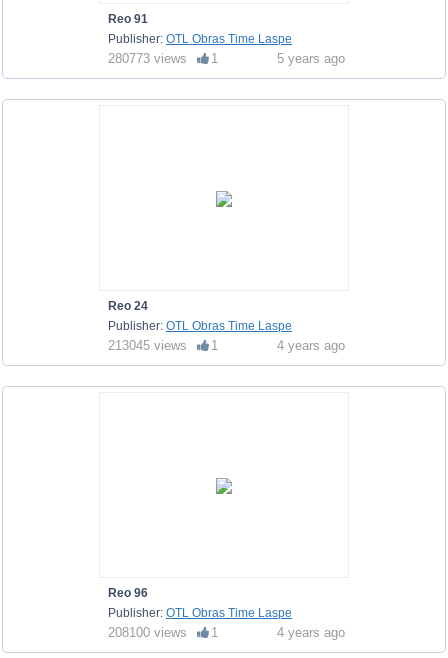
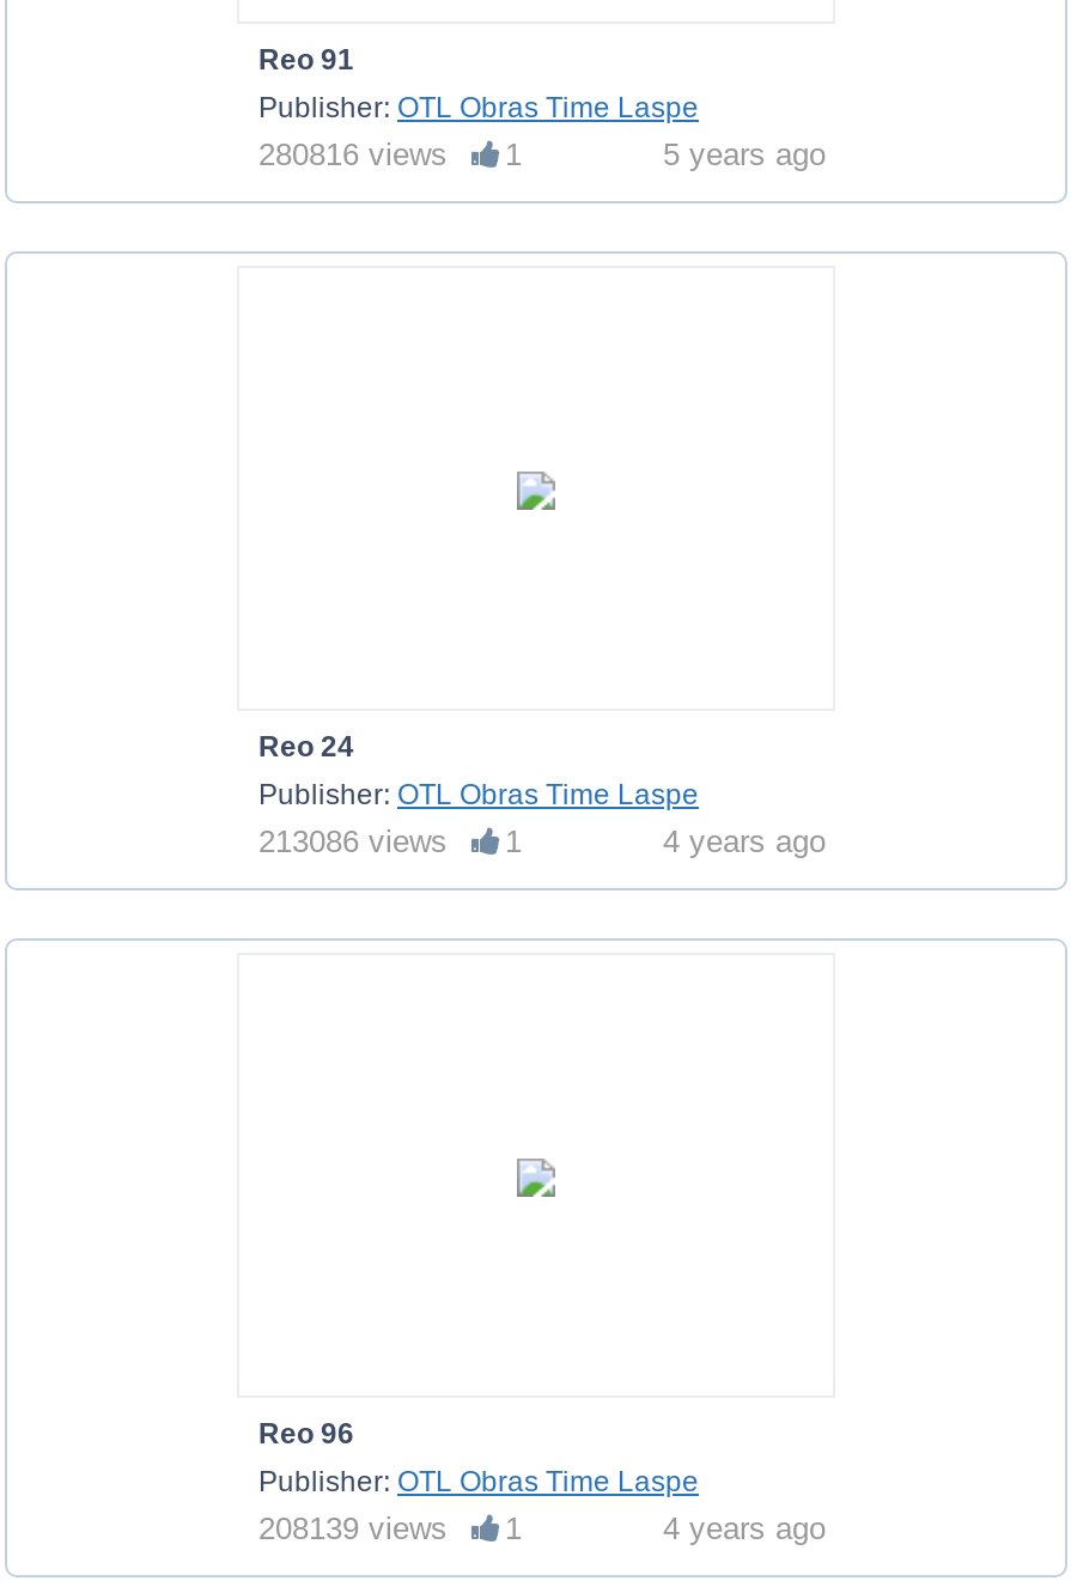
- 280773 views 1
+ 280816 views 1

- 213045 views 1
+ 213086 views 1

- 208100 views 1
+ 208139 views 1
